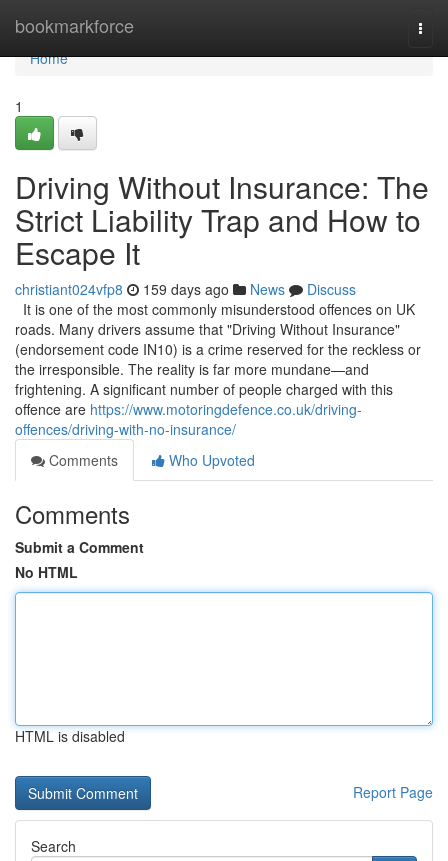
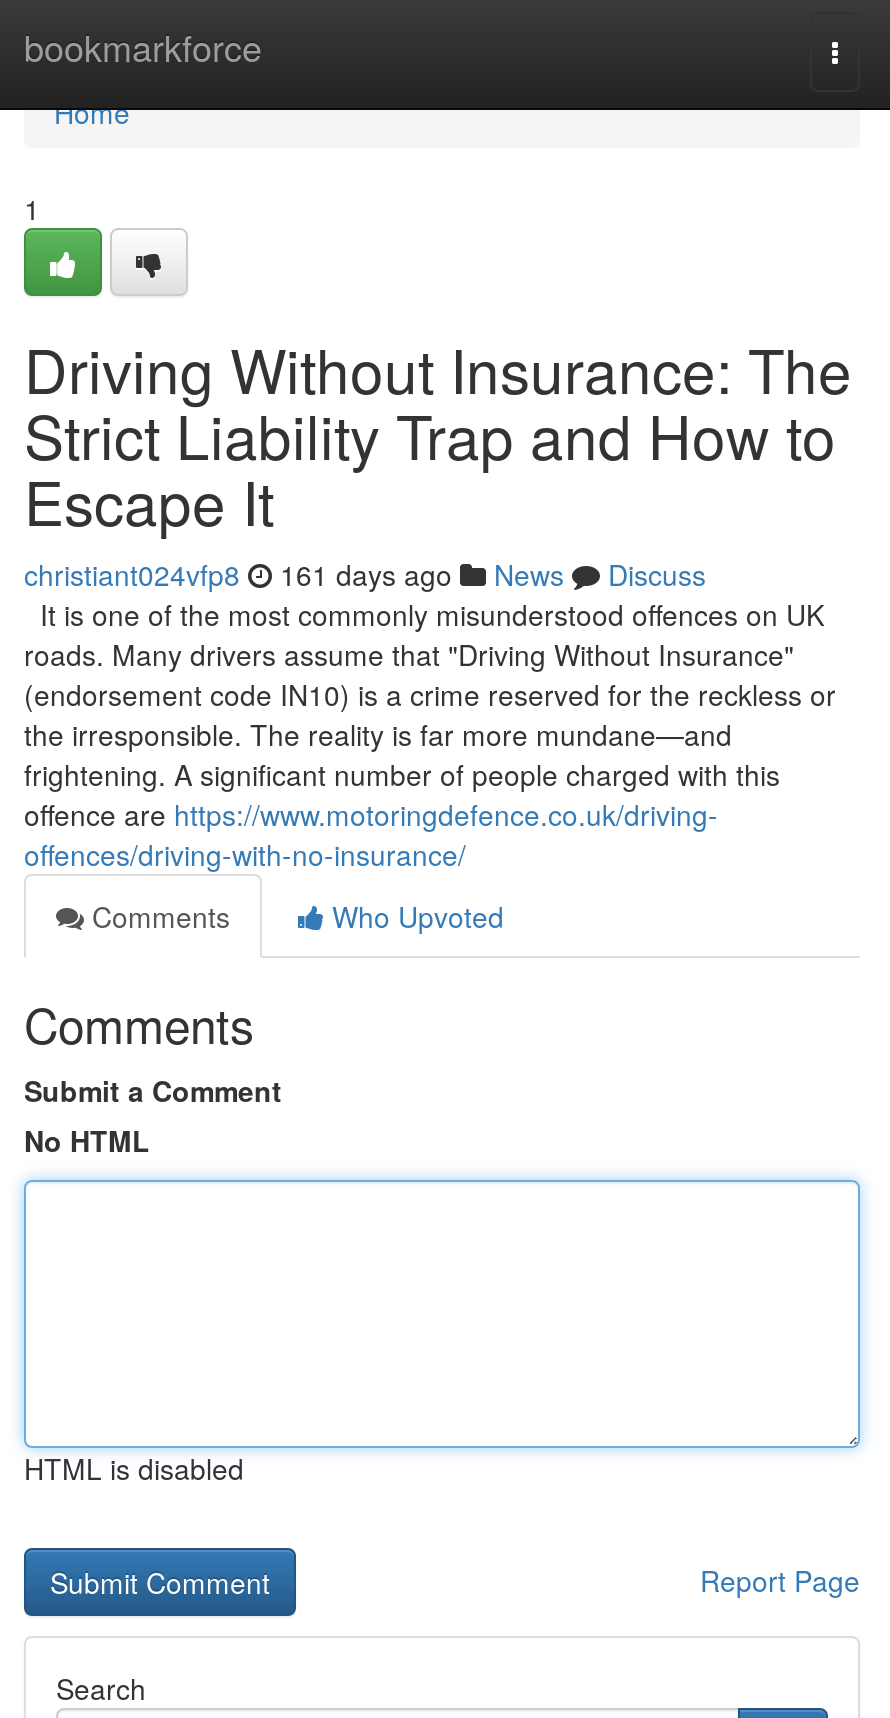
- christiant024vfp8 159 days ago News Discuss
+ christiant024vfp8 161 days ago News Discuss
